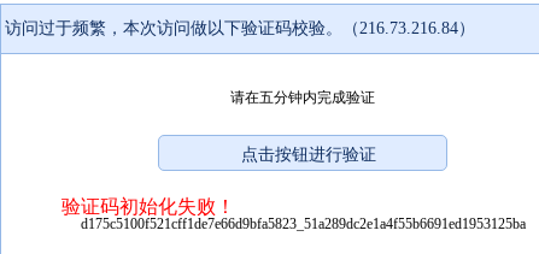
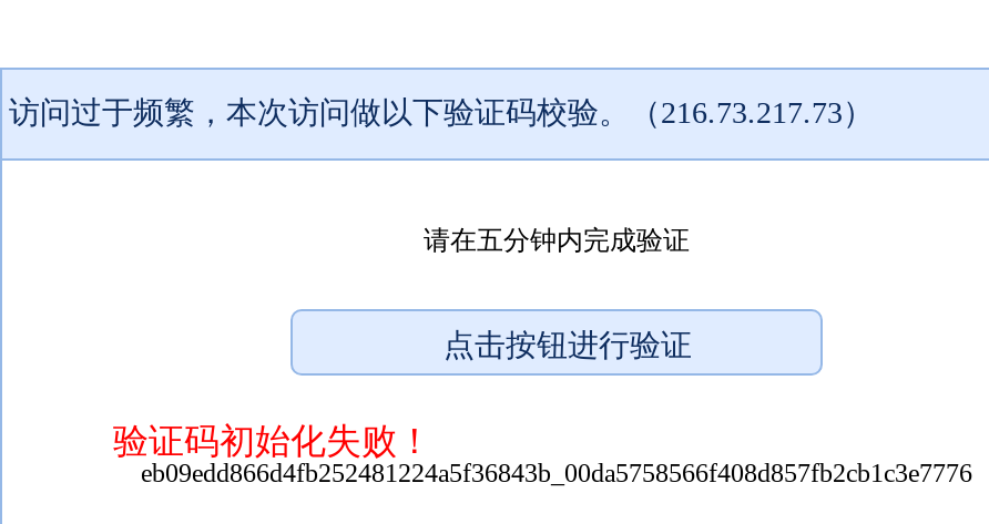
- 访问过于频繁，本次访问做以下验证码校验。（216.73.216.84）
+ 访问过于频繁，本次访问做以下验证码校验。（216.73.217.73）

- d175c5100f521cff1de7e66d9bfa5823_51a289dc2e1a4f55b6691ed1953125ba
+ eb09edd866d4fb252481224a5f36843b_00da5758566f408d857fb2cb1c3e7776
